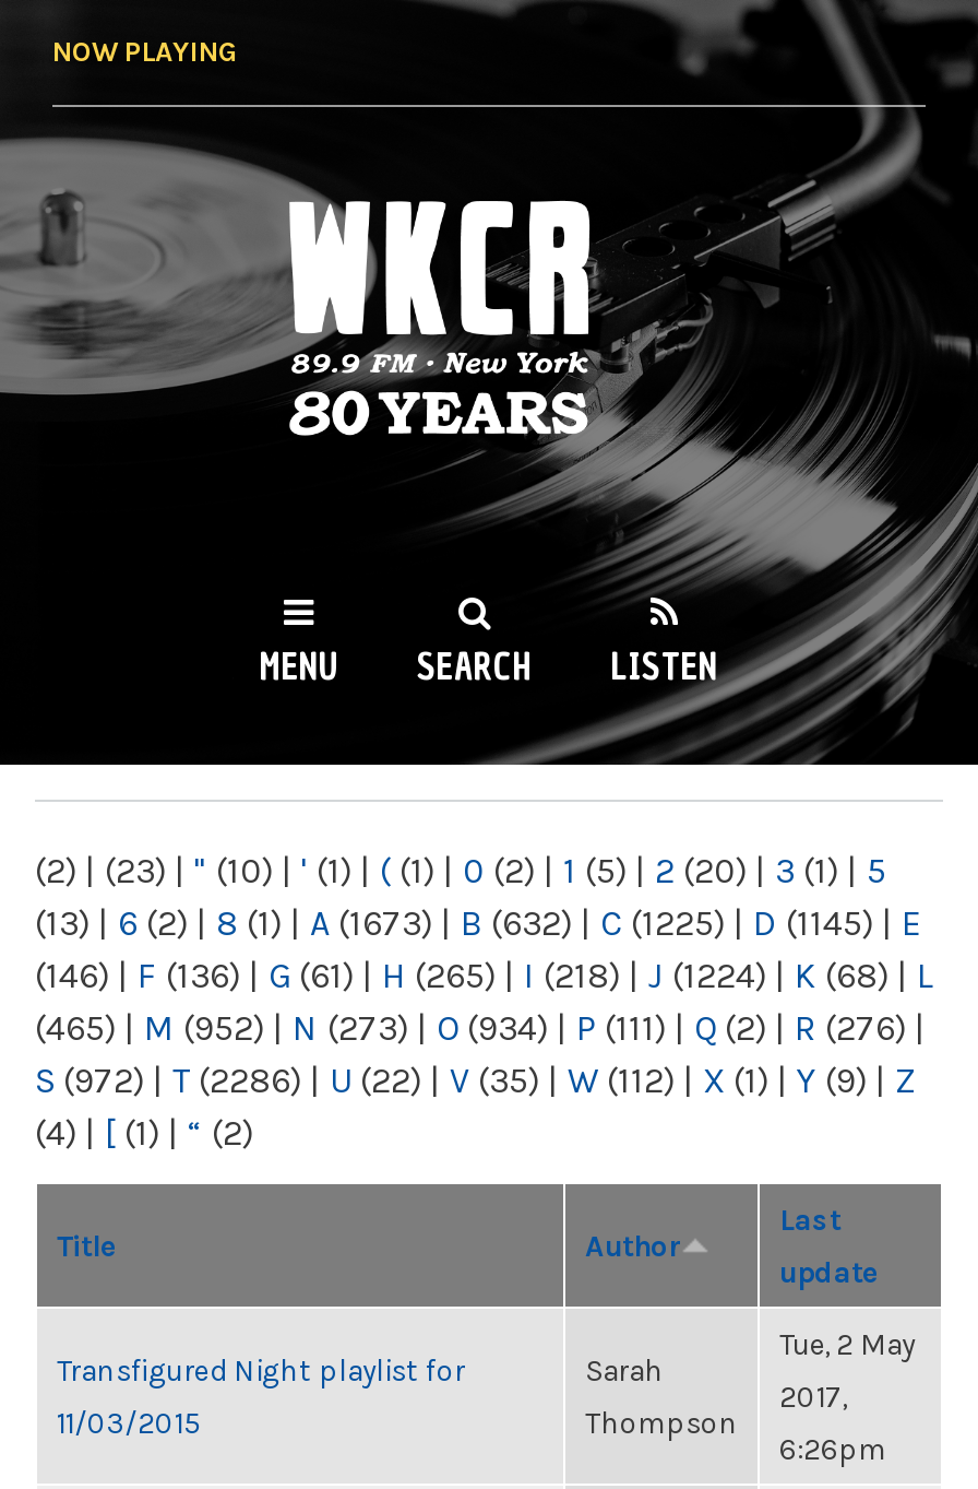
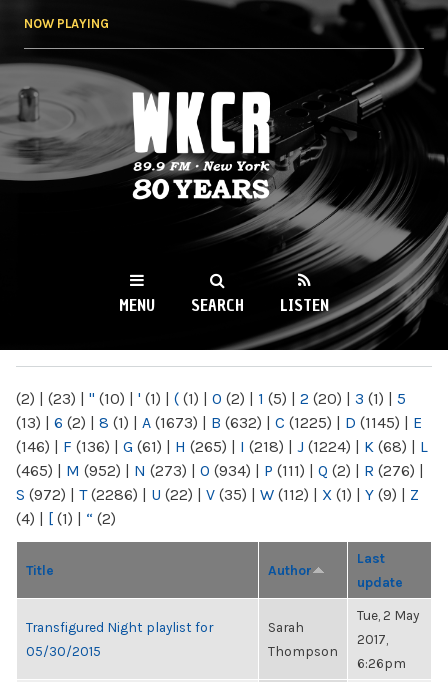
- 11/03/2015
+ 05/30/2015
